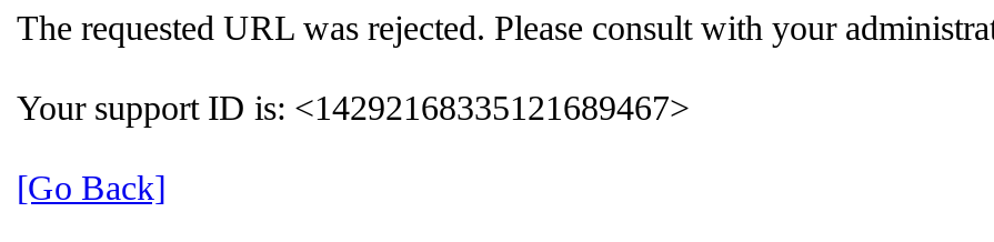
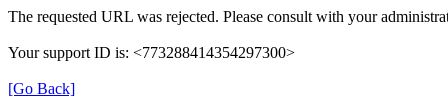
- Your support ID is: <14292168335121689467>
+ Your support ID is: <773288414354297300>
